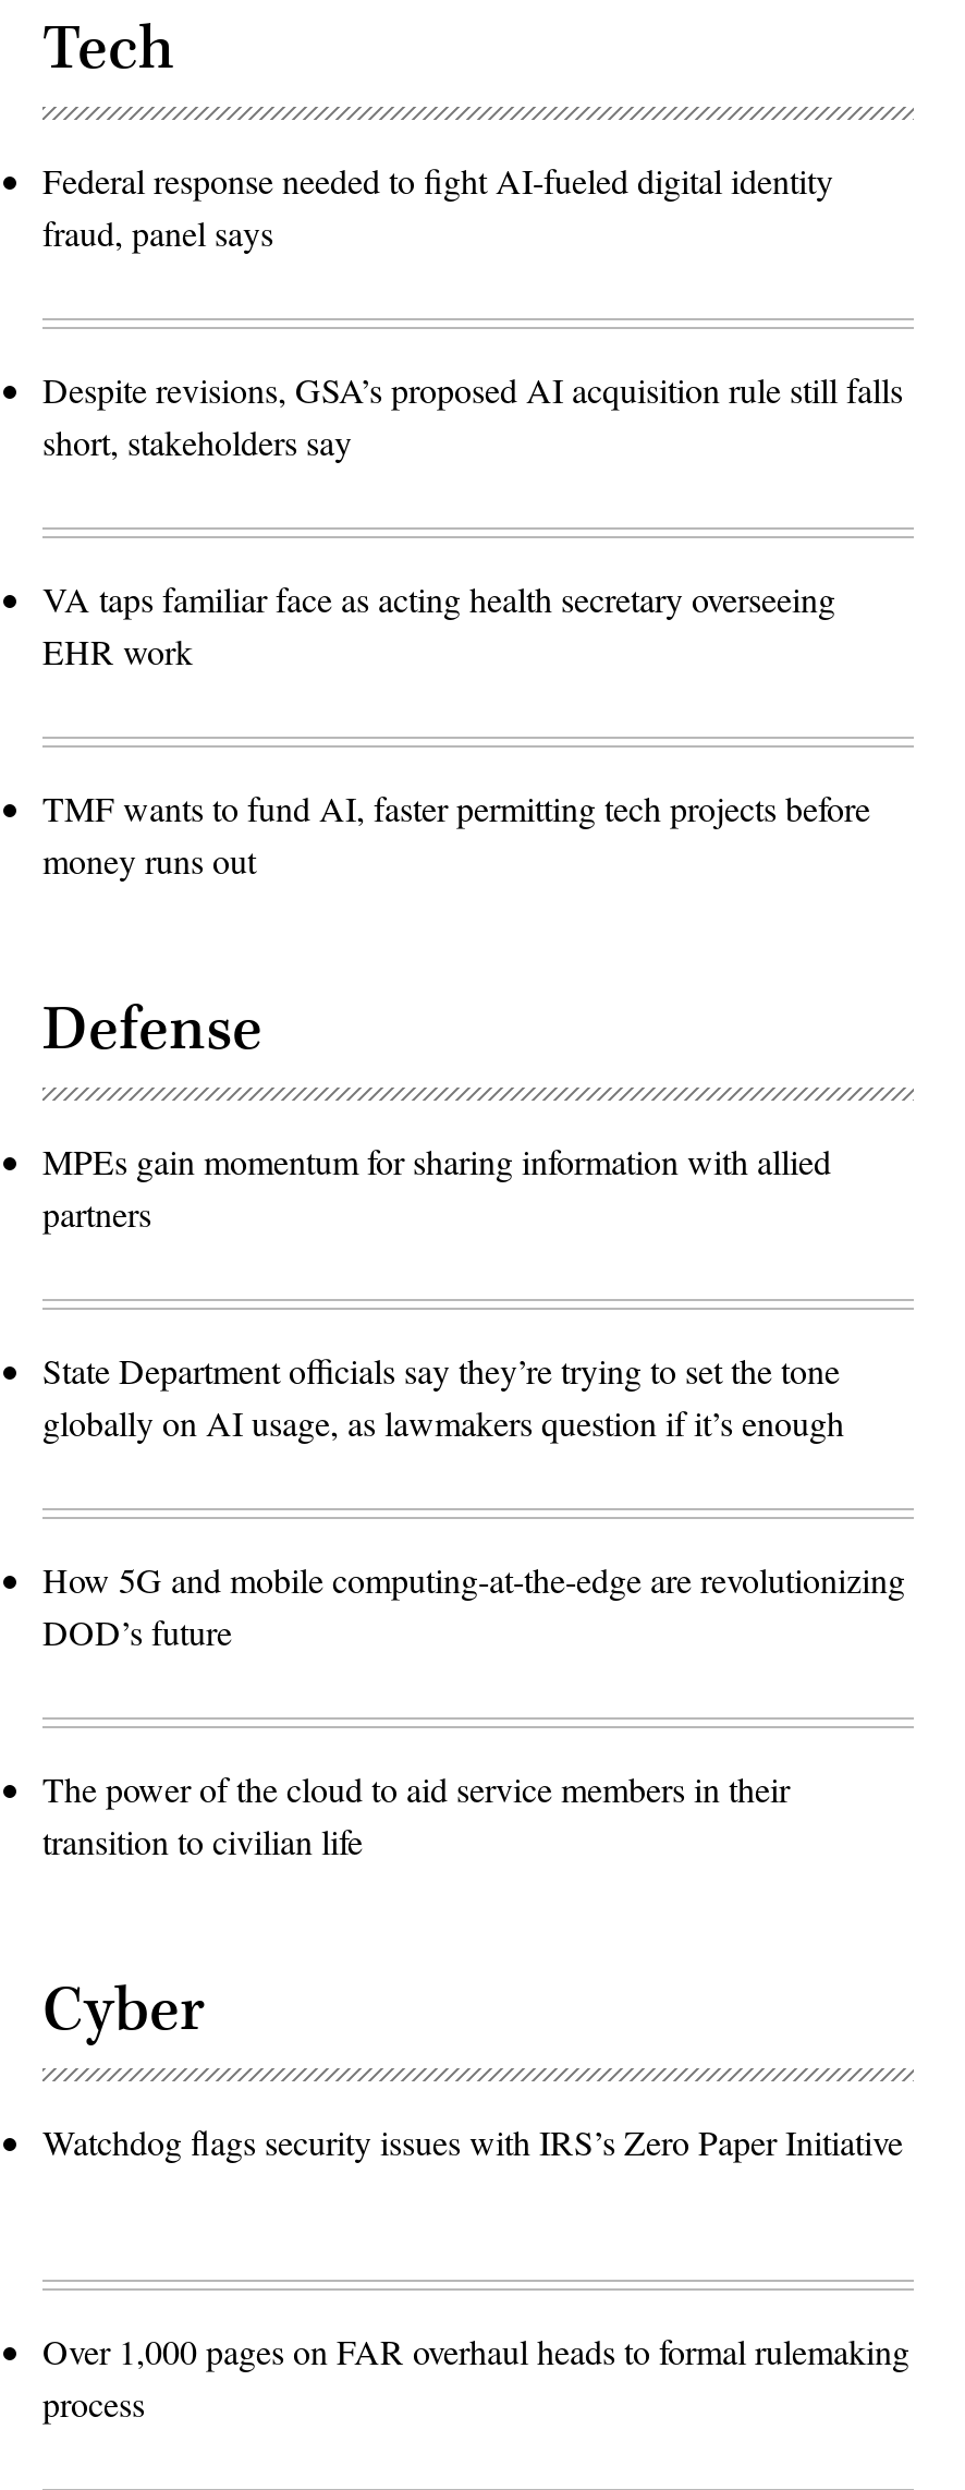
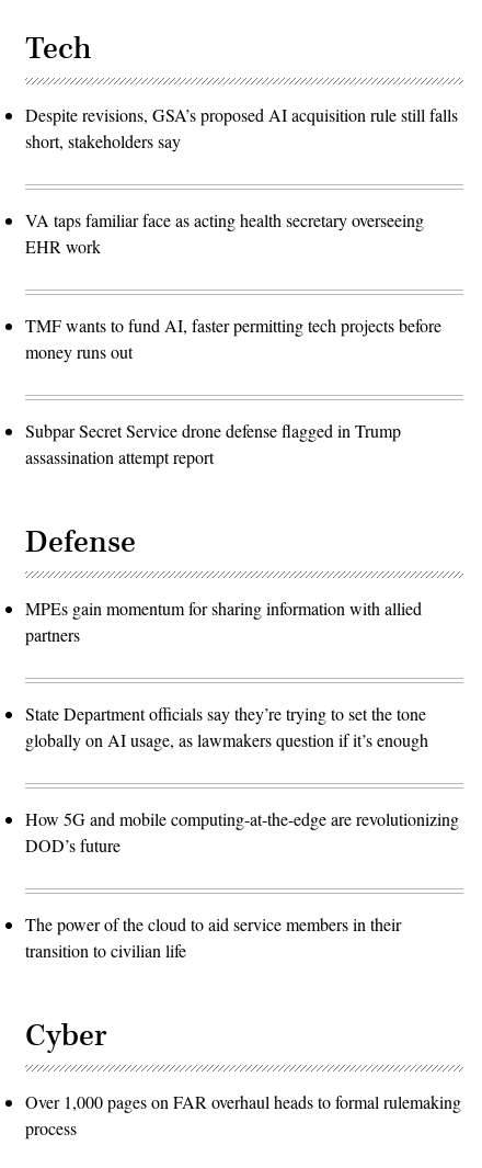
- Federal response needed to fight AI-fueled digital identity
- fraud, panel says

+ Subpar Secret Service drone defense flagged in Trump
+ assassination attempt report

- Watchdog flags security issues with IRS’s Zero Paper Initiative
